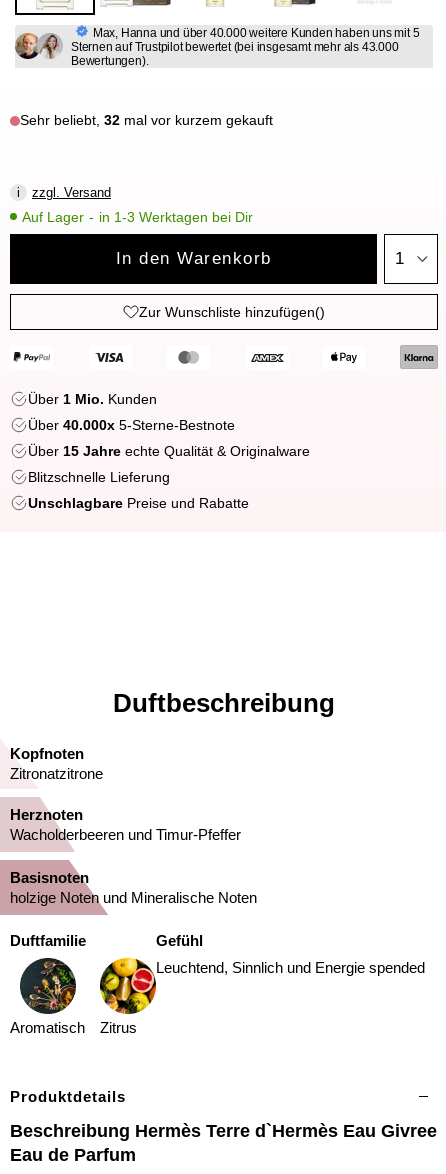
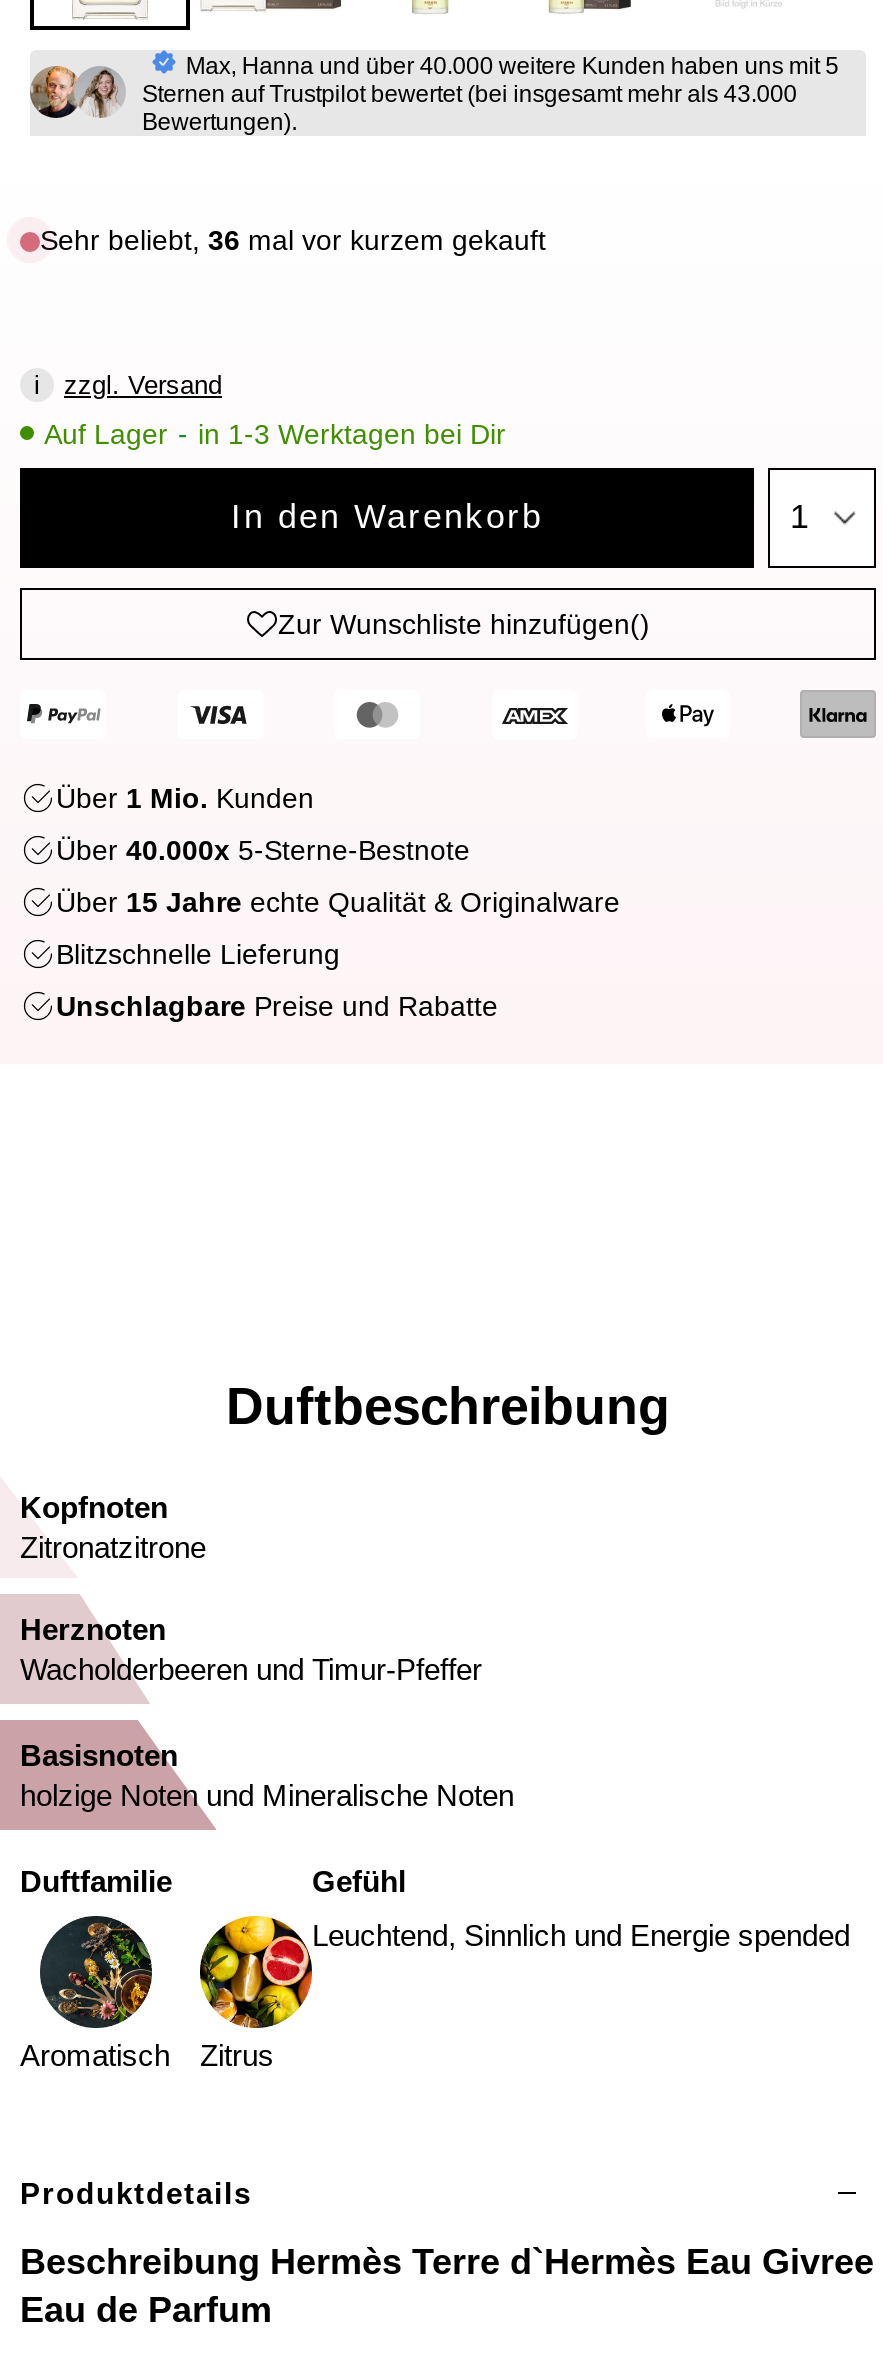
- Sehr beliebt, 32 mal vor kurzem gekauft
+ Sehr beliebt, 36 mal vor kurzem gekauft
